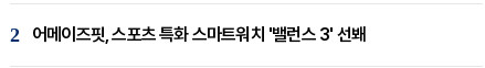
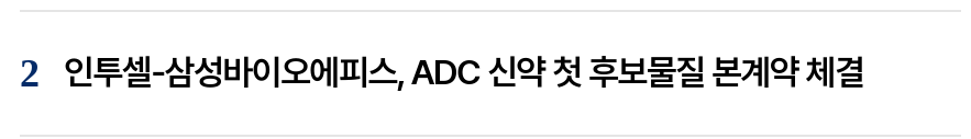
- 어메이즈핏, 스포츠 특화 스마트워치 '밸런스 3' 선봬
+ 인투셀-삼성바이오에피스, ADC 신약 첫 후보물질 본계약 체결
